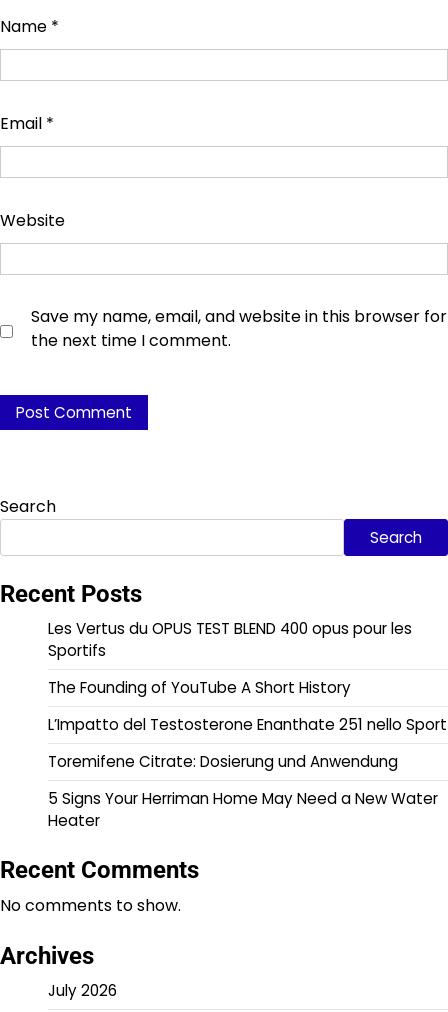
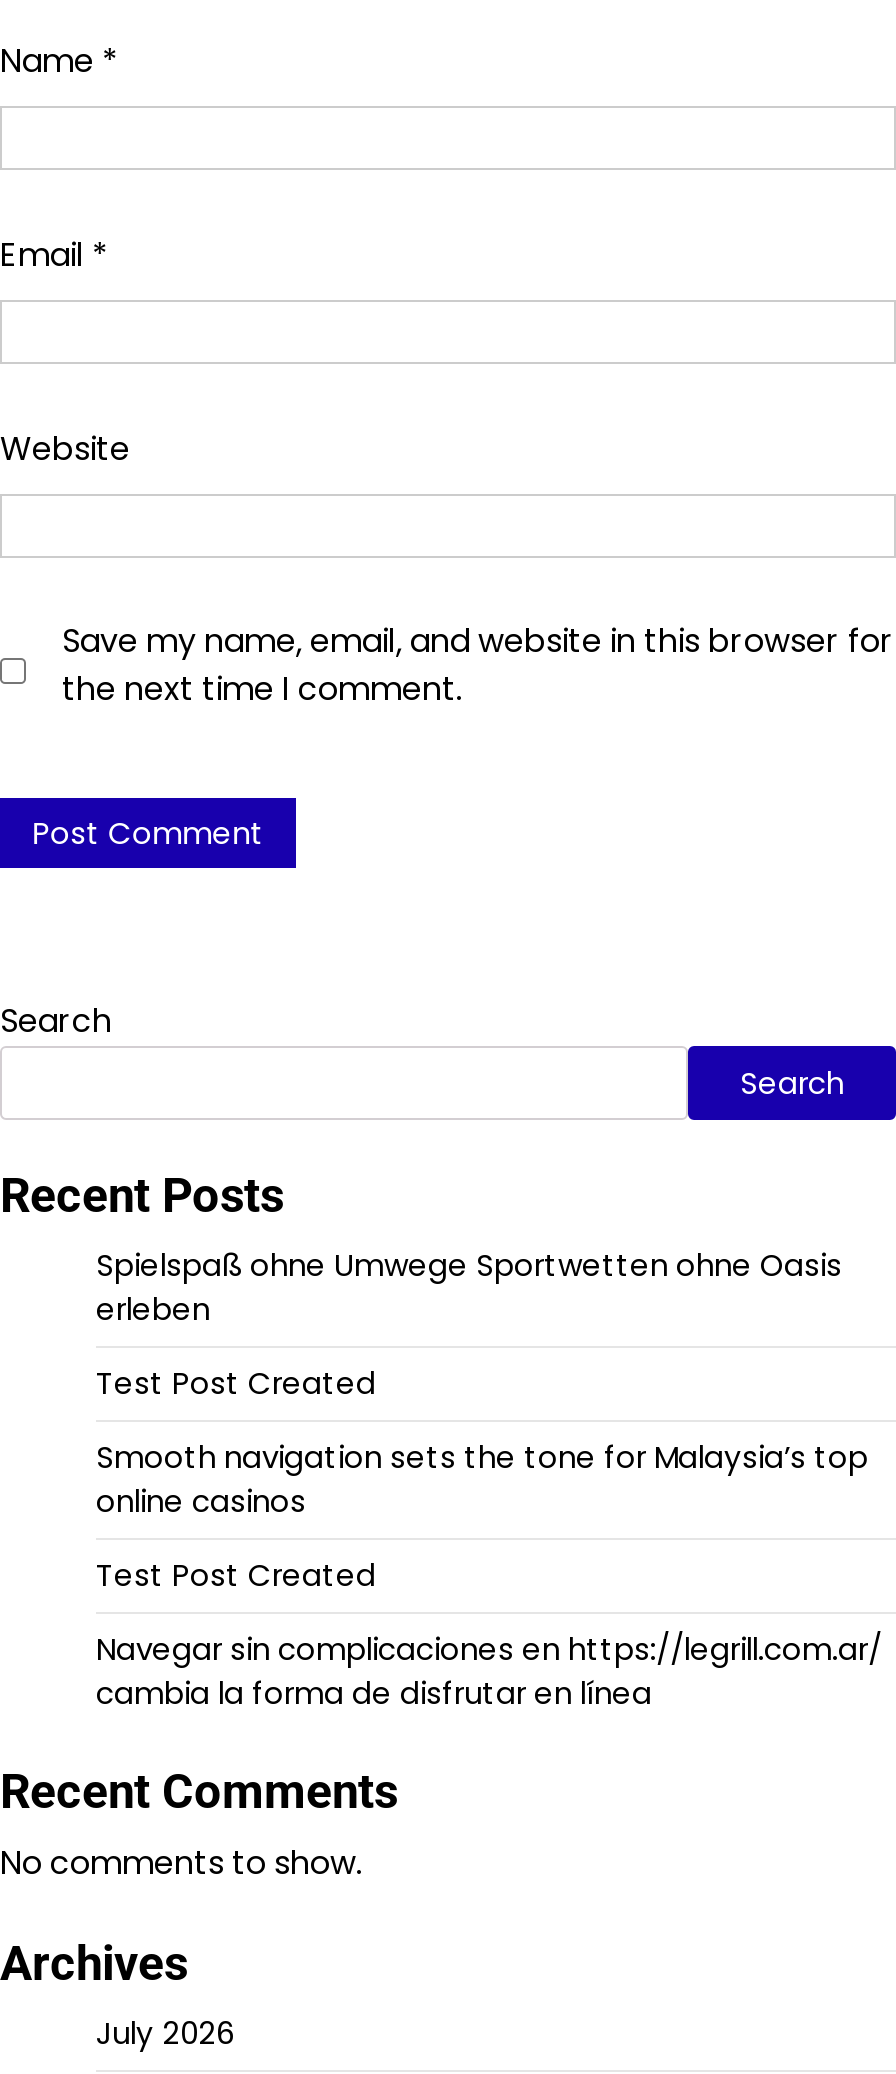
- Les Vertus du OPUS TEST BLEND 400 opus pour les
- Sportifs
+ Spielspaß ohne Umwege Sportwetten ohne Oasis
+ erleben

- The Founding of YouTube A Short History
+ Test Post Created

- L’Impatto del Testosterone Enanthate 251 nello Sport
+ Smooth navigation sets the tone for Malaysia’s top
+ online casinos

- Toremifene Citrate: Dosierung und Anwendung
+ Test Post Created

- 5 Signs Your Herriman Home May Need a New Water
- Heater
+ Navegar sin complicaciones en https://legrill.com.ar/
+ cambia la forma de disfrutar en línea
